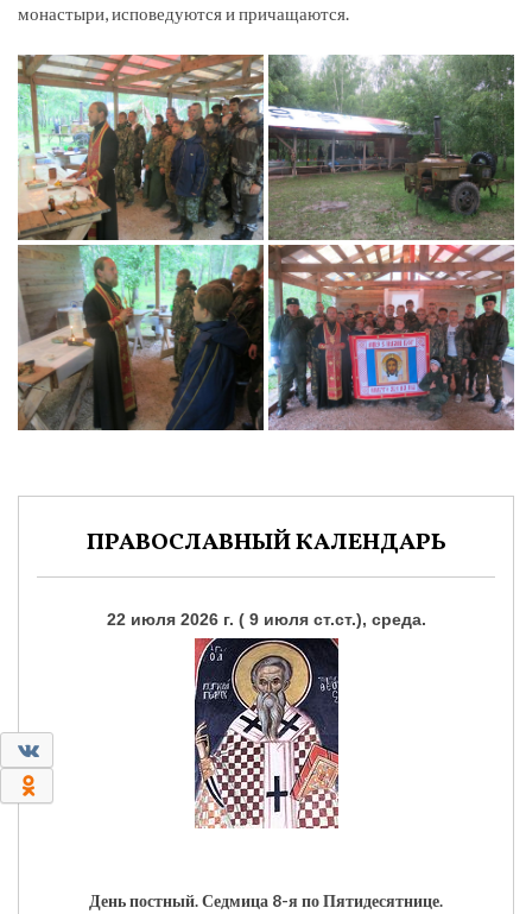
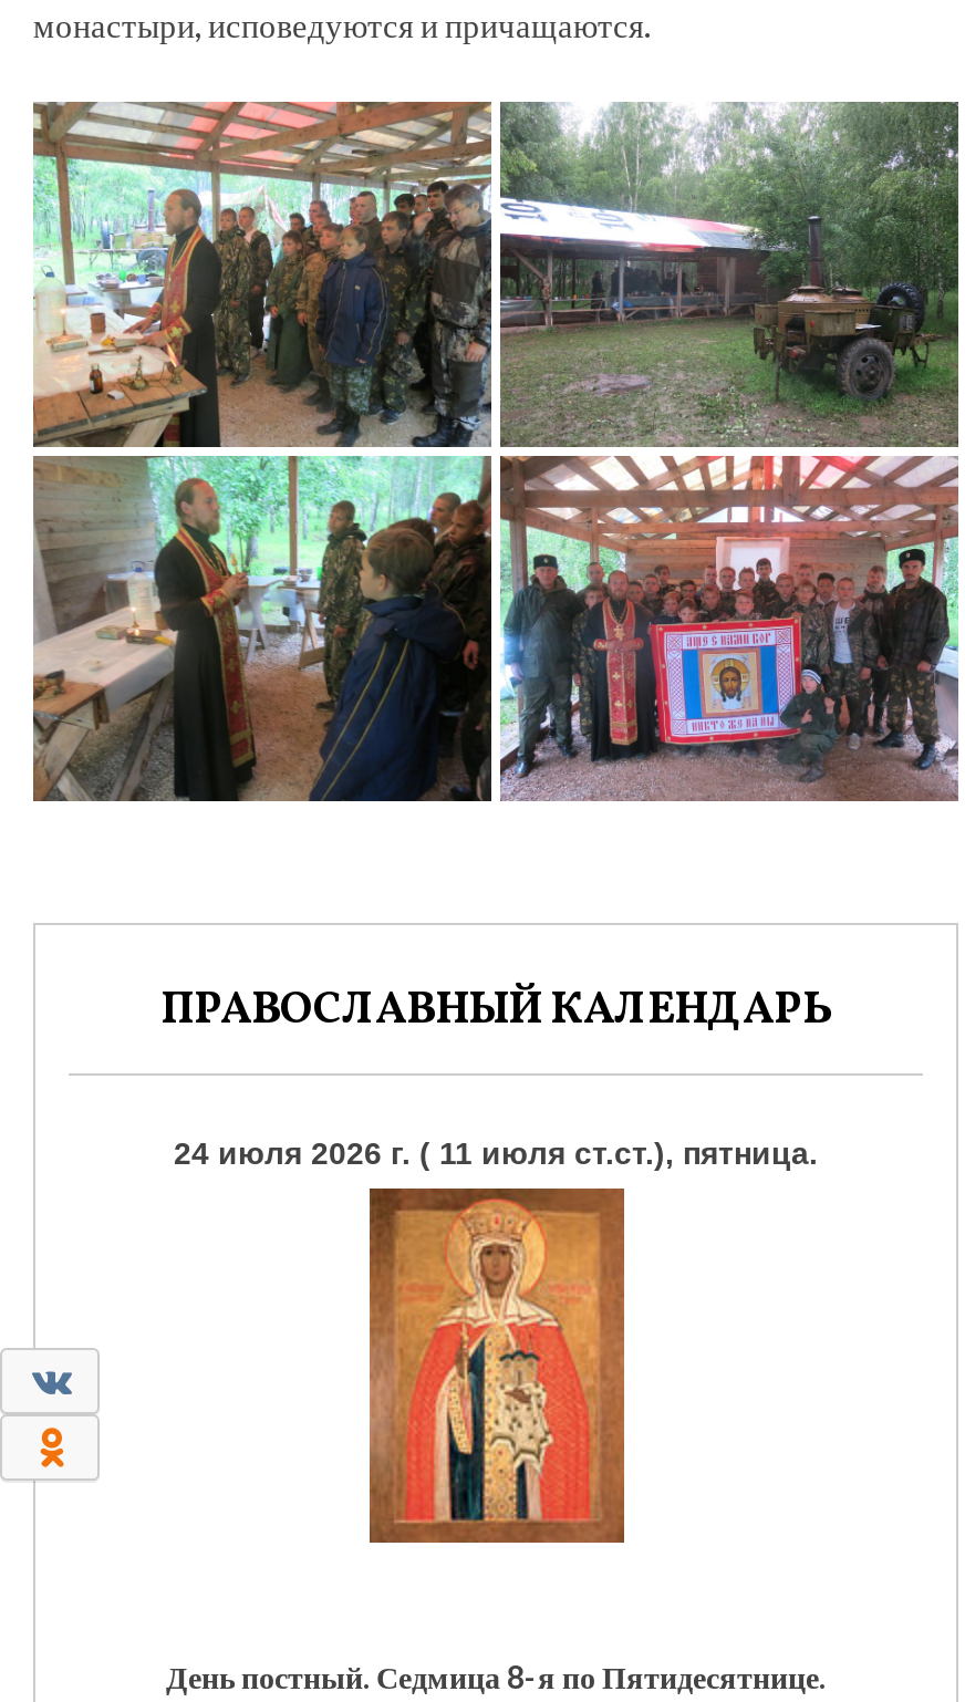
- 22 июля 2026 г. ( 9 июля ст.ст.), среда.
+ 24 июля 2026 г. ( 11 июля ст.ст.), пятница.

- [image]
+ [image]
